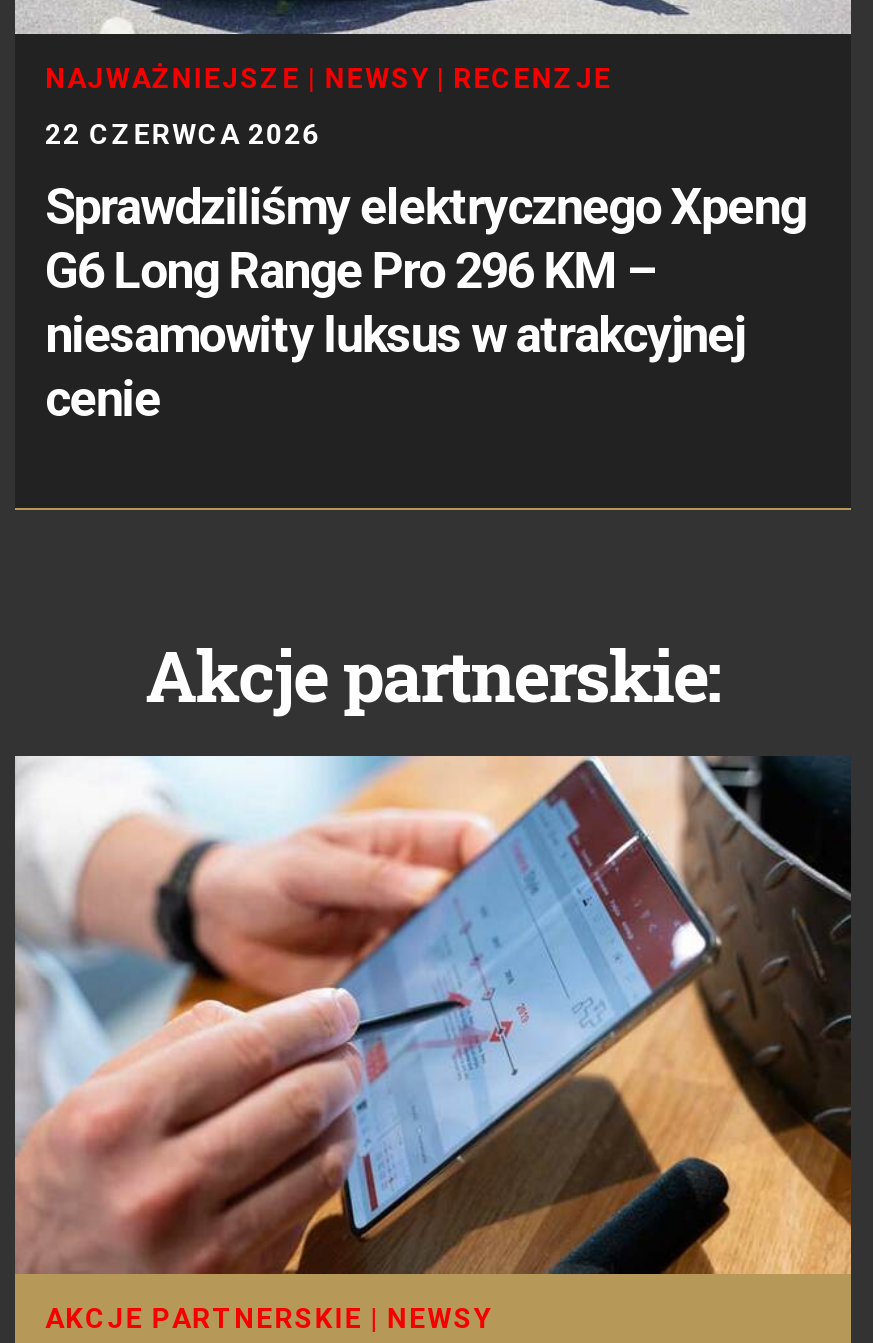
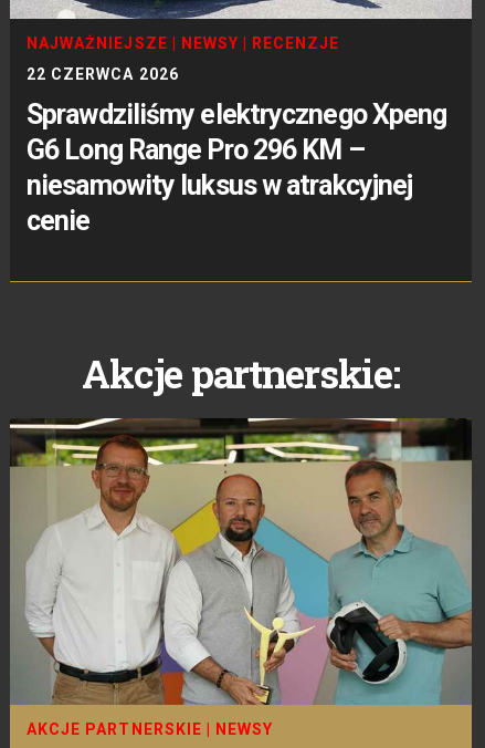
- [image]
+ [image]
